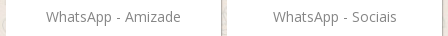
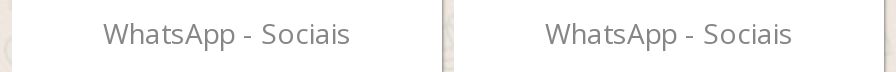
- WhatsApp - Amizade
+ WhatsApp - Sociais
